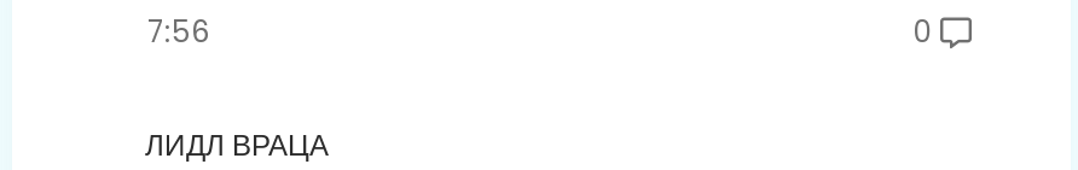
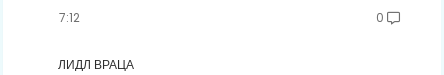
- 7:56
+ 7:12
